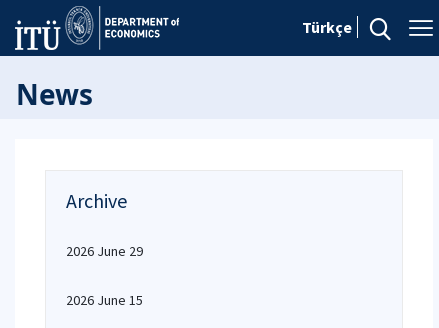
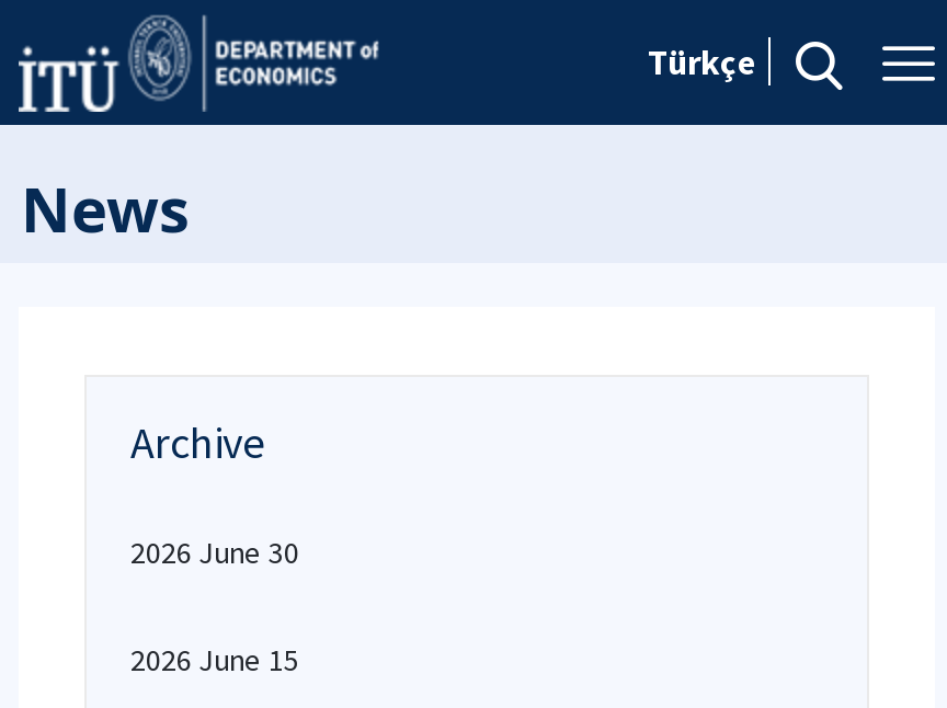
- 2026 June 29
+ 2026 June 30
